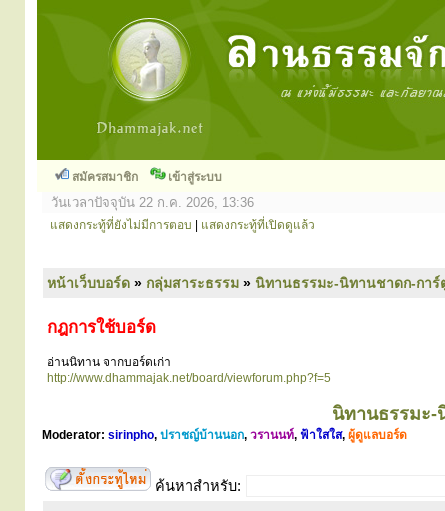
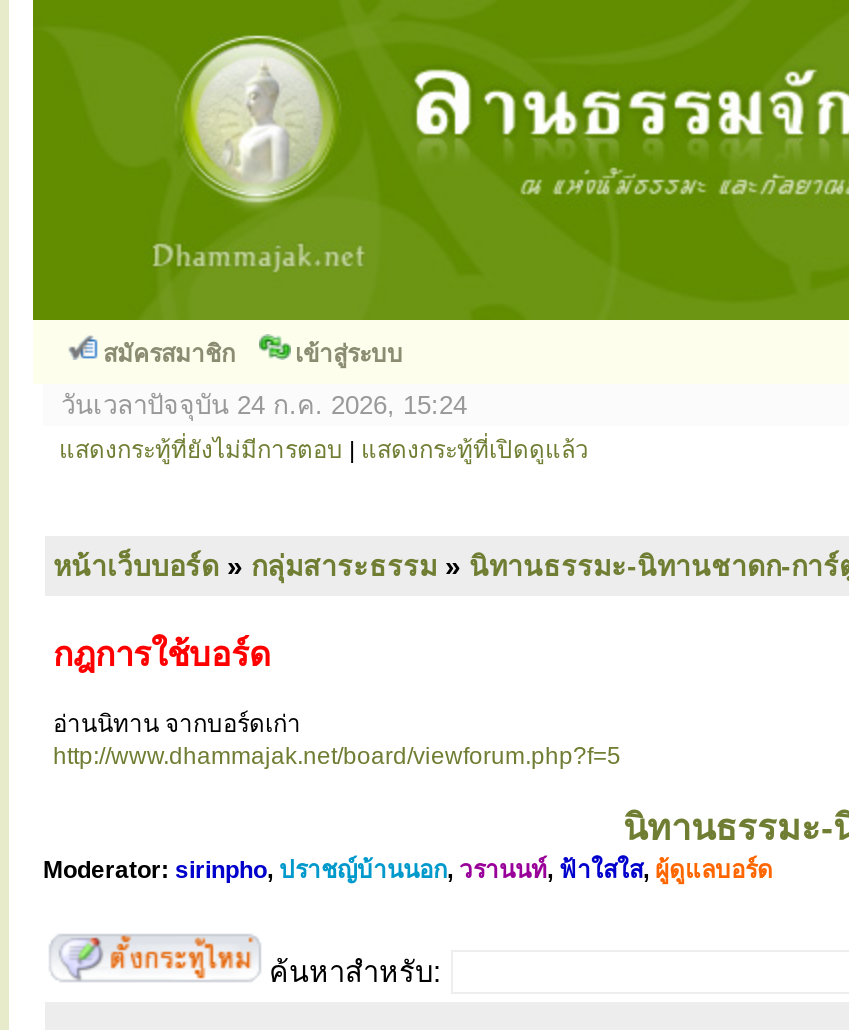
- วันเวลาปัจจุบัน 22 ก.ค. 2026, 13:36
+ วันเวลาปัจจุบัน 24 ก.ค. 2026, 15:24
